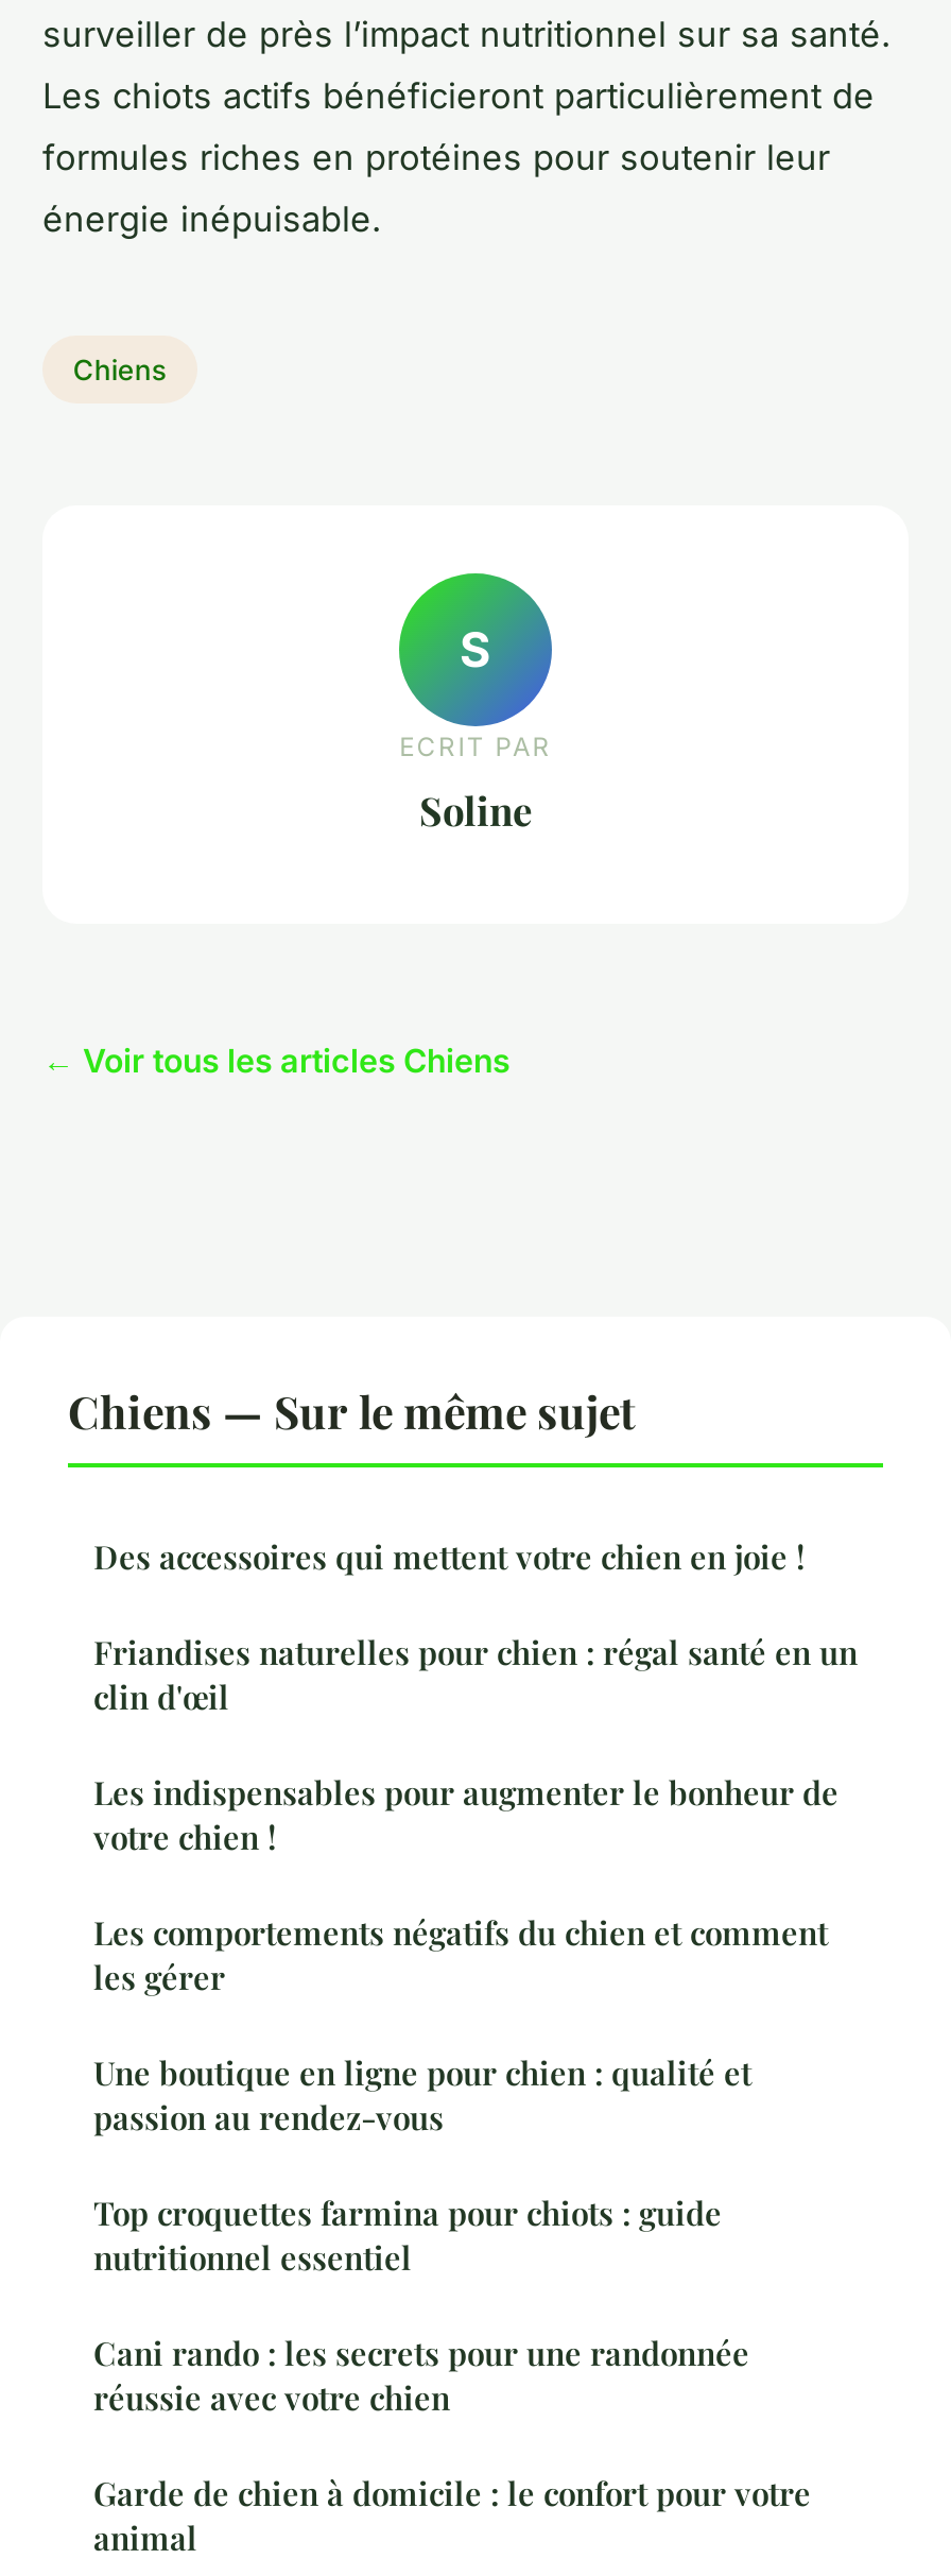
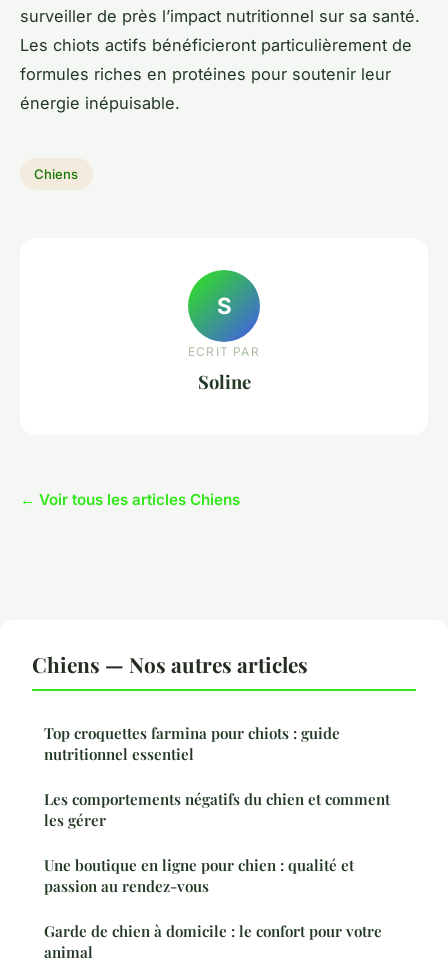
- Chiens — Sur le même sujet
- Des accessoires qui mettent votre chien en joie !
- Friandises naturelles pour chien : régal santé en un
- clin d'œil
- Les indispensables pour augmenter le bonheur de
- votre chien !
+ Chiens — Nos autres articles

moved up: Top croquettes farmina pour chiots : guide | nutritionnel essentiel

- Cani rando : les secrets pour une randonnée
- réussie avec votre chien
